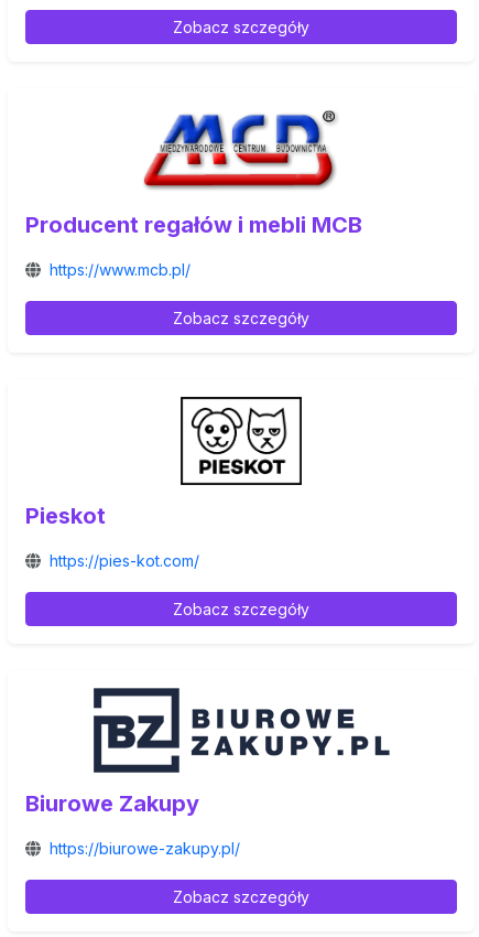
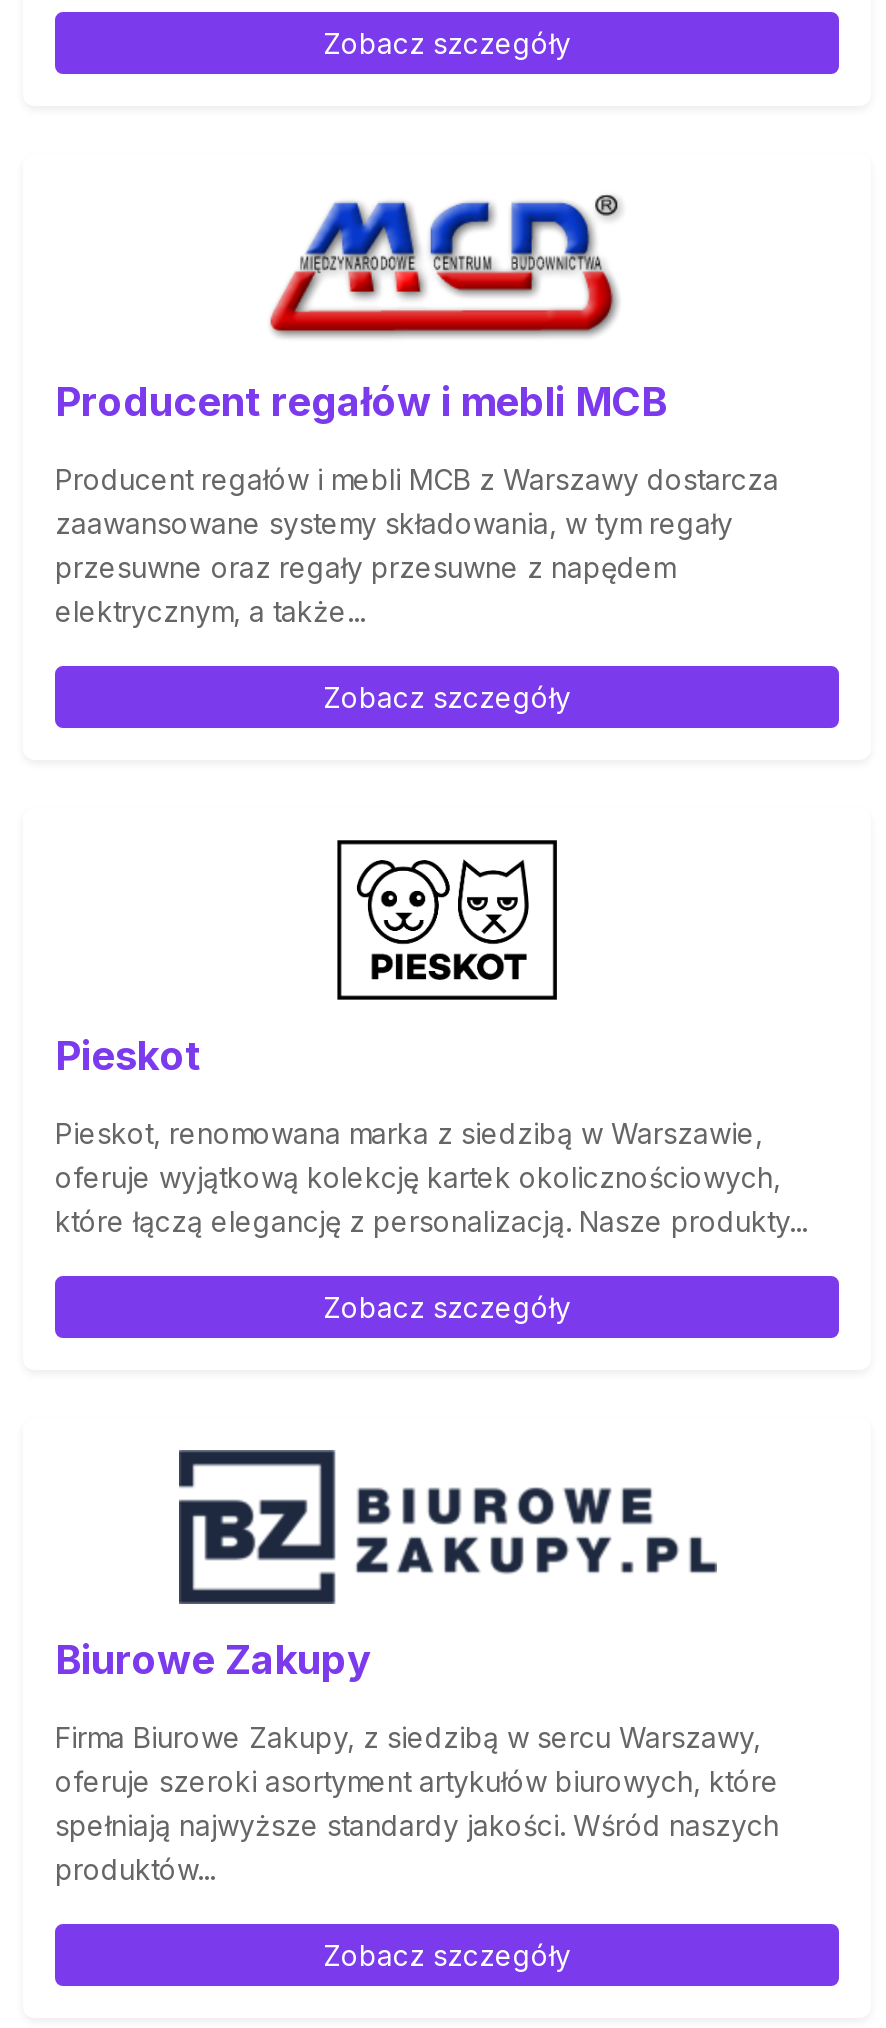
- https://www.mcb.pl/
+ Producent regałów i mebli MCB z Warszawy dostarcza
+ zaawansowane systemy składowania, w tym regały
+ przesuwne oraz regały przesuwne z napędem
+ elektrycznym, a także...

- https://pies-kot.com/
+ Pieskot, renomowana marka z siedzibą w Warszawie,
+ oferuje wyjątkową kolekcję kartek okolicznościowych,
+ które łączą elegancję z personalizacją. Nasze produkty...

- https://biurowe-zakupy.pl/
+ Firma Biurowe Zakupy, z siedzibą w sercu Warszawy,
+ oferuje szeroki asortyment artykułów biurowych, które
+ spełniają najwyższe standardy jakości. Wśród naszych
+ produktów...
